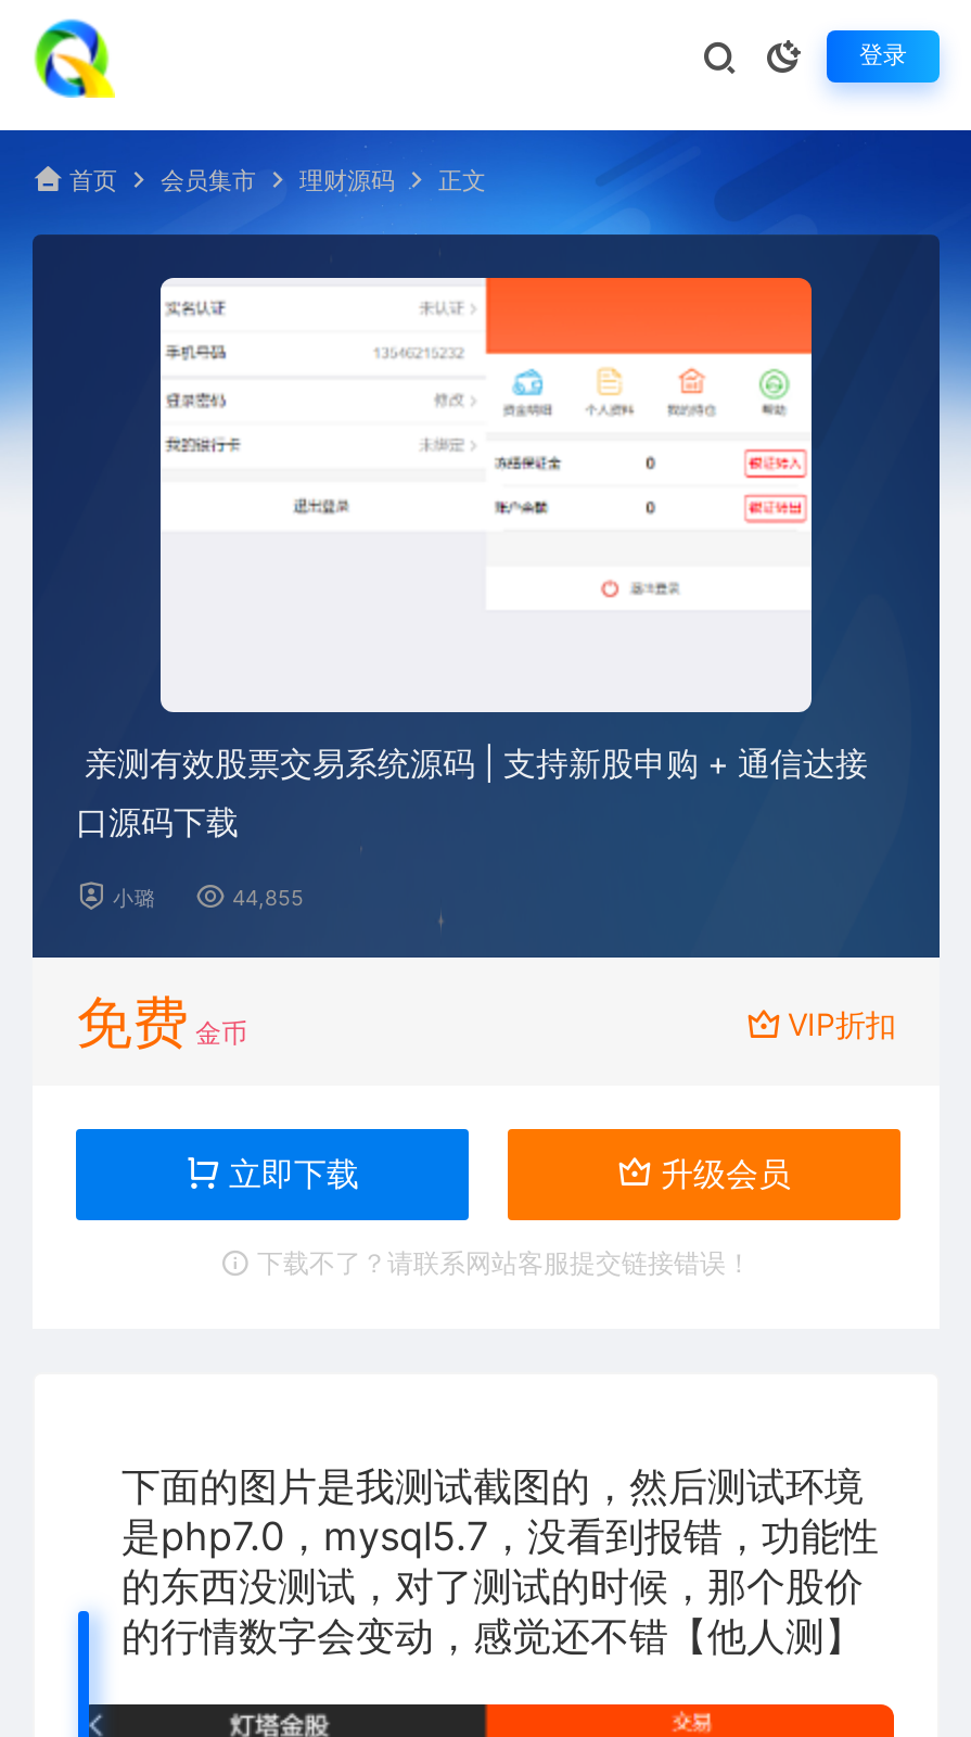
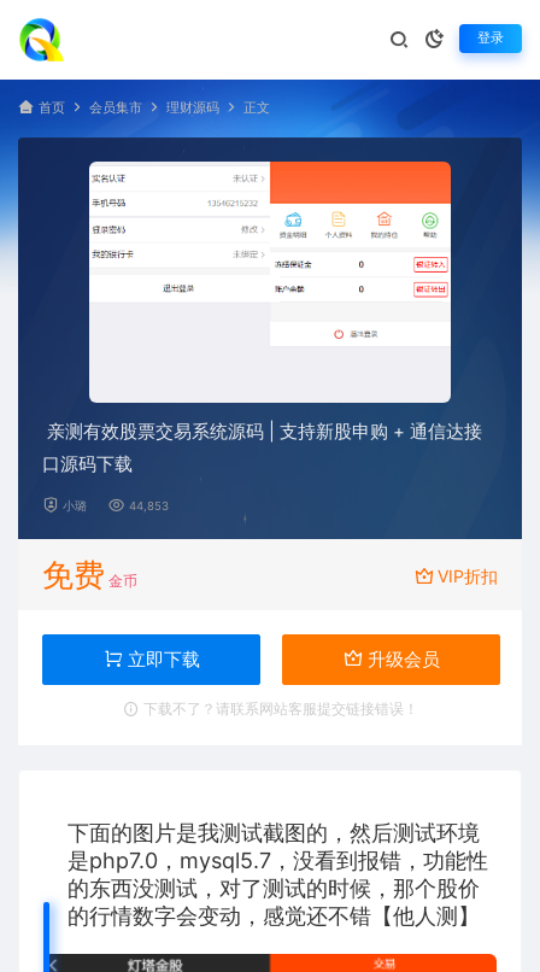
- 44,855
+ 44,853
